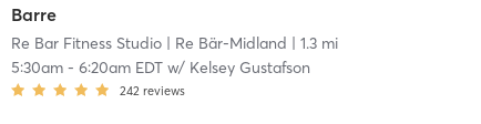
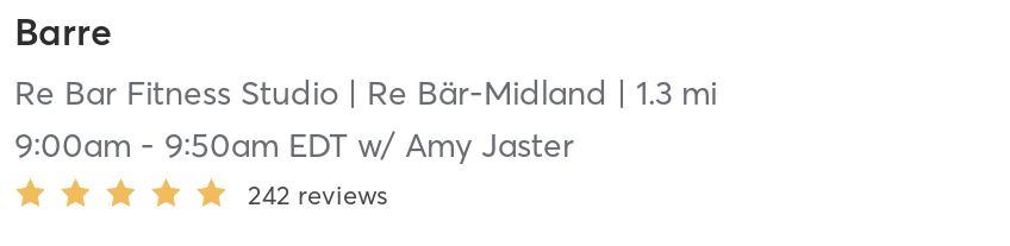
- 5:30am - 6:20am EDT w/ Kelsey Gustafson
+ 9:00am - 9:50am EDT w/ Amy Jaster
